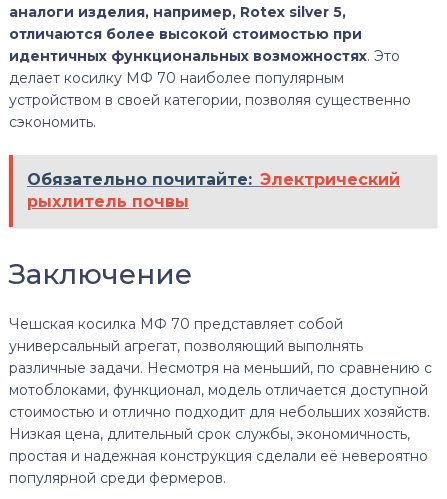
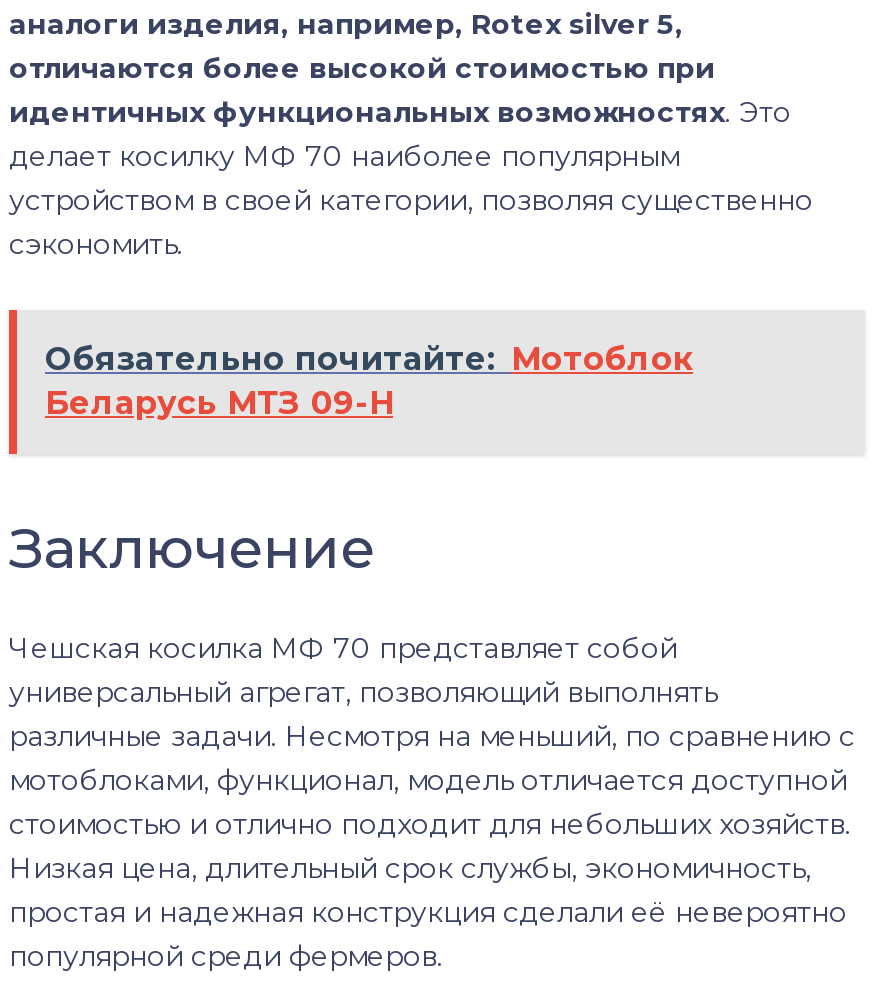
- Обязательно почитайте: Электрический
- рыхлитель почвы
+ Обязательно почитайте: Мотоблок
+ Беларусь МТЗ 09-Н
